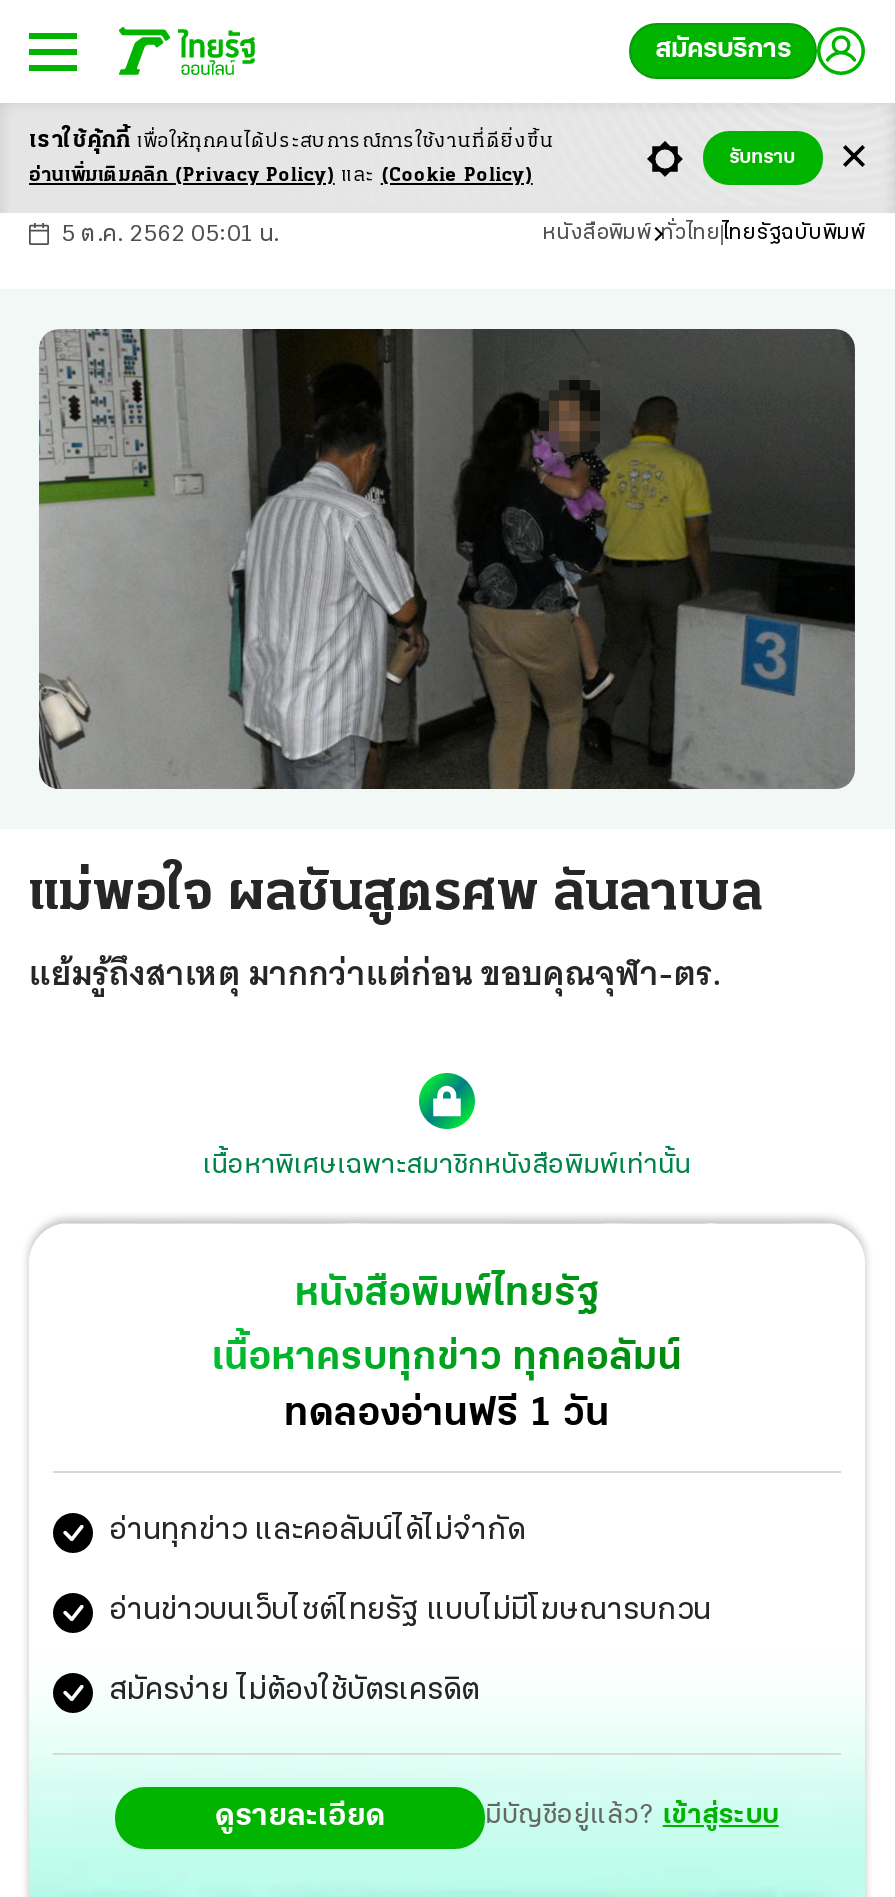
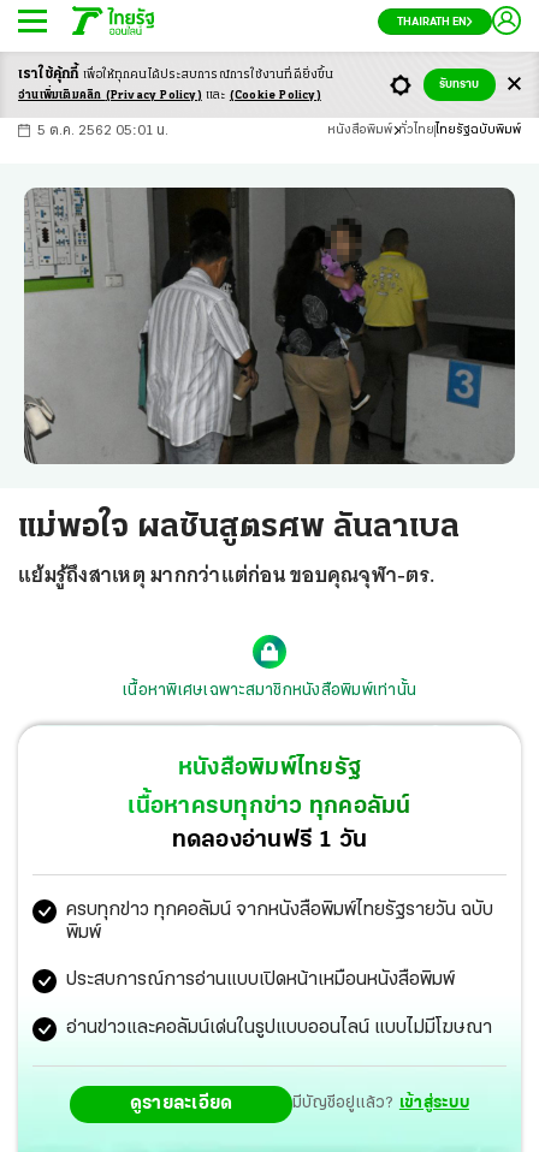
- สมัครบริการ
+ THAIRATH EN

- อ่านทุกข่าว และคอลัมน์ได้ไม่จำกัด
+ ครบทุกข่าว ทุกคอลัมน์ จากหนังสือพิมพ์ไทยรัฐรายวัน ฉบับ
+ พิมพ์

- อ่านข่าวบนเว็บไซต์ไทยรัฐ แบบไม่มีโฆษณารบกวน
+ ประสบการณ์การอ่านแบบเปิดหน้าเหมือนหนังสือพิมพ์

- สมัครง่าย ไม่ต้องใช้บัตรเครดิต
+ อ่านข่าวและคอลัมน์เด่นในรูปแบบออนไลน์ แบบไม่มีโฆษณา
